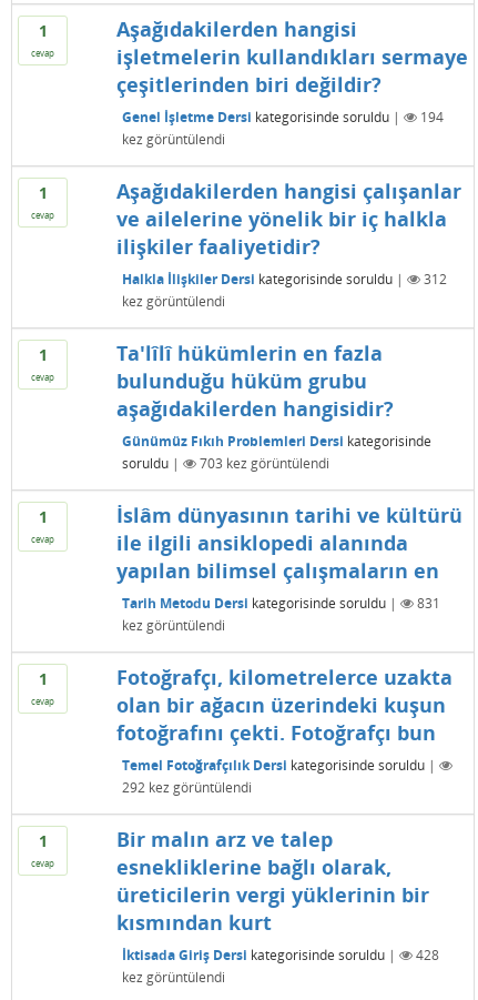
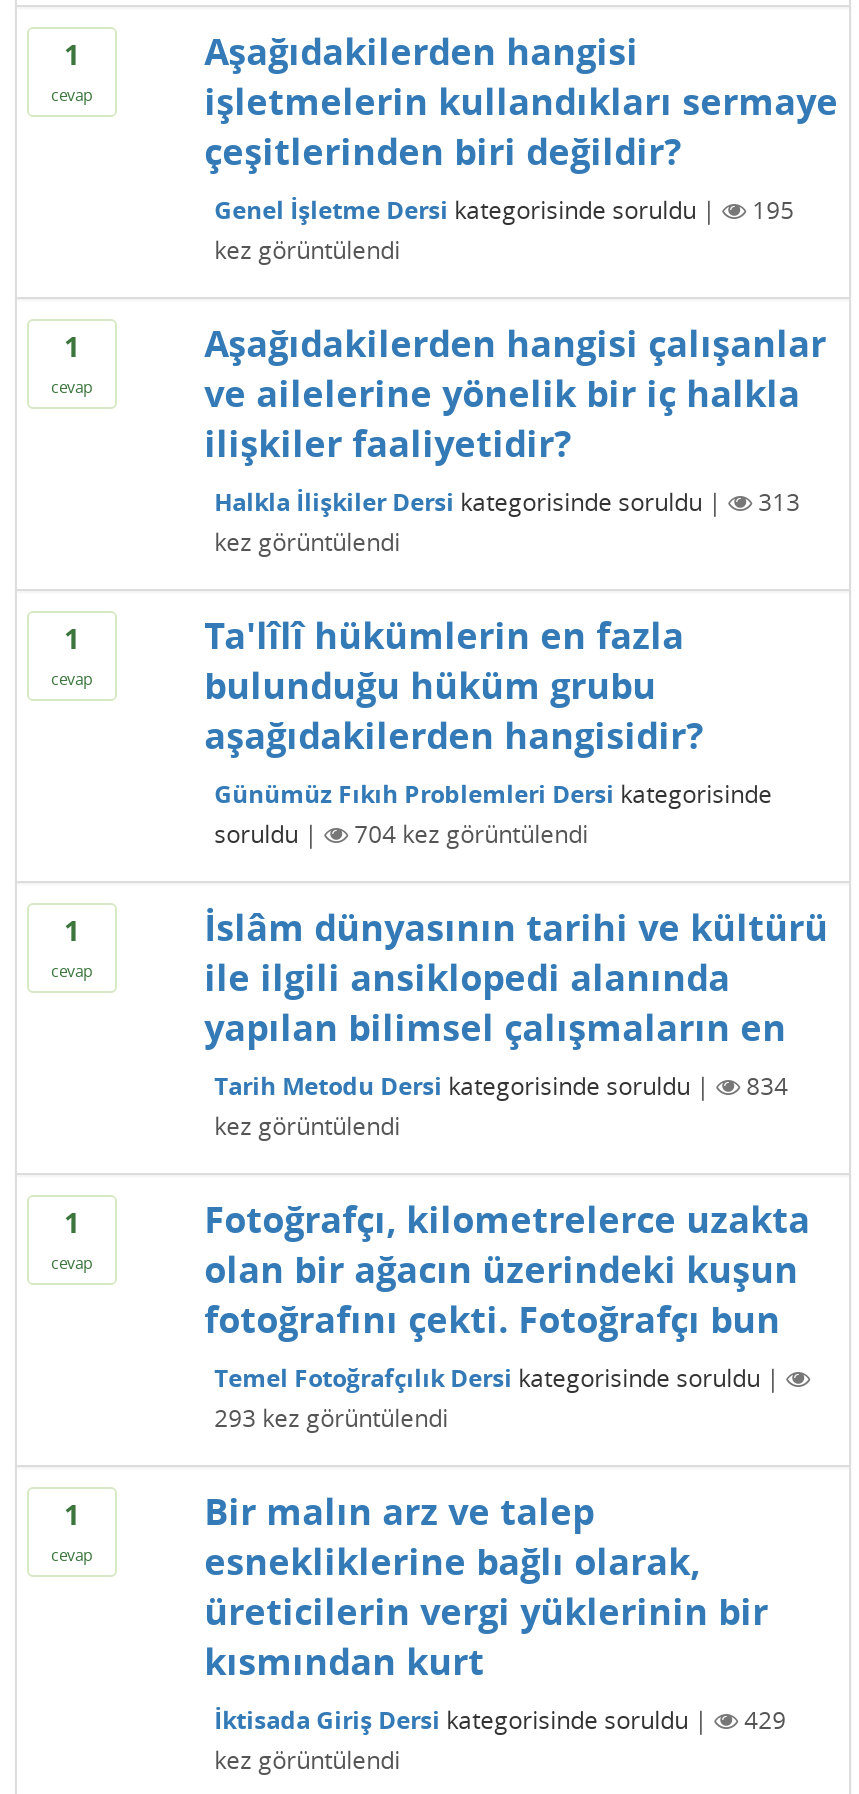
- 194
+ 195

- 312
+ 313

- 703 kez görüntülendi
+ 704 kez görüntülendi

- 831
+ 834

- 292 kez görüntülendi
+ 293 kez görüntülendi

- 428
+ 429
